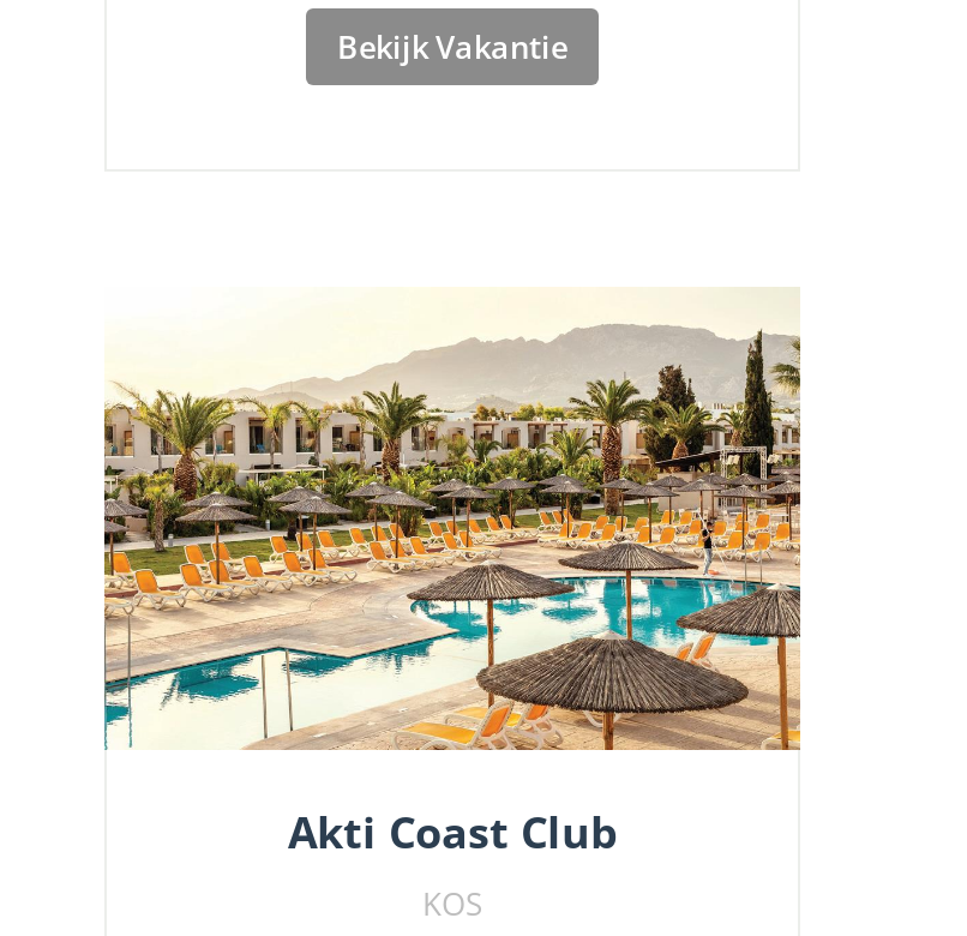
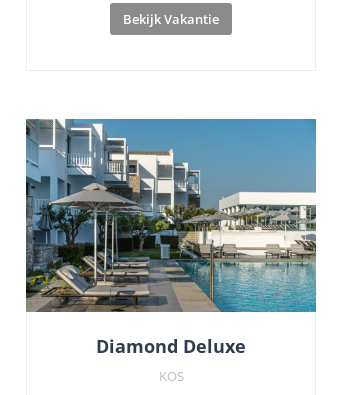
- [image]
- Akti Coast Club
+ [image]
+ Diamond Deluxe
